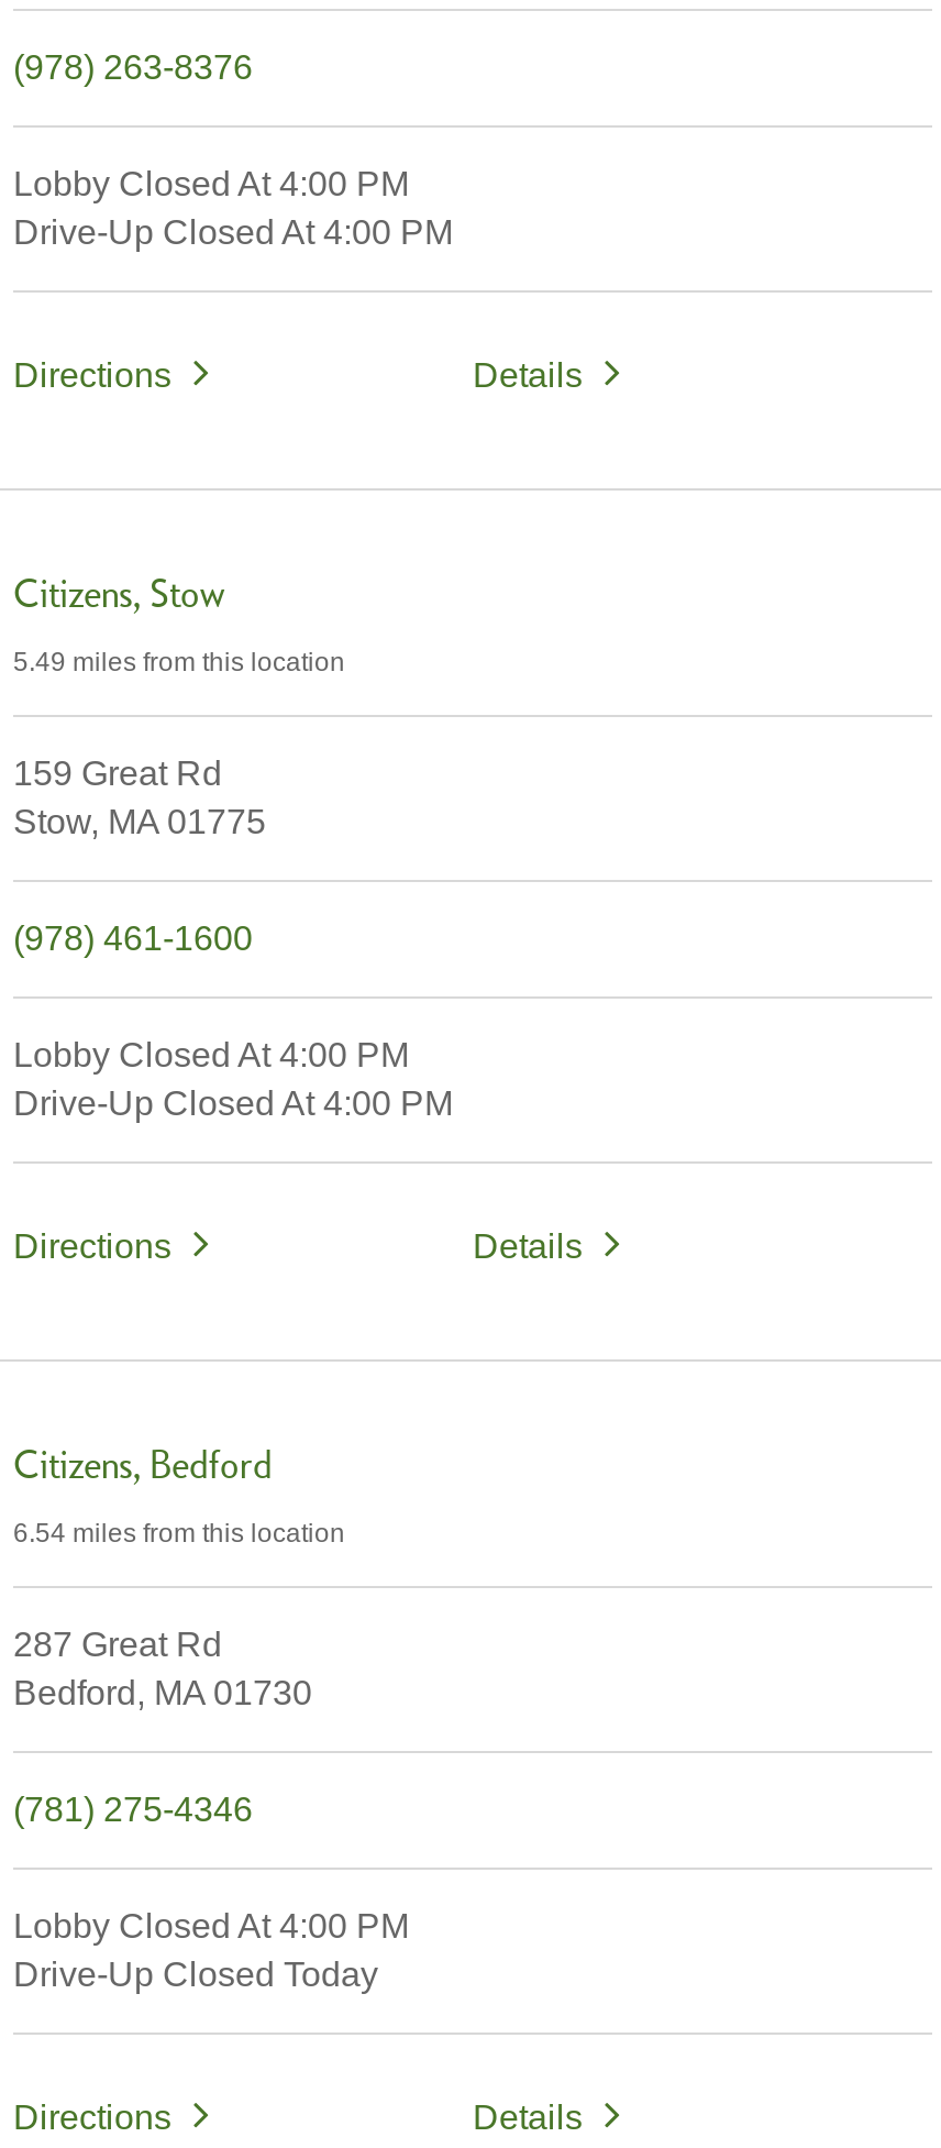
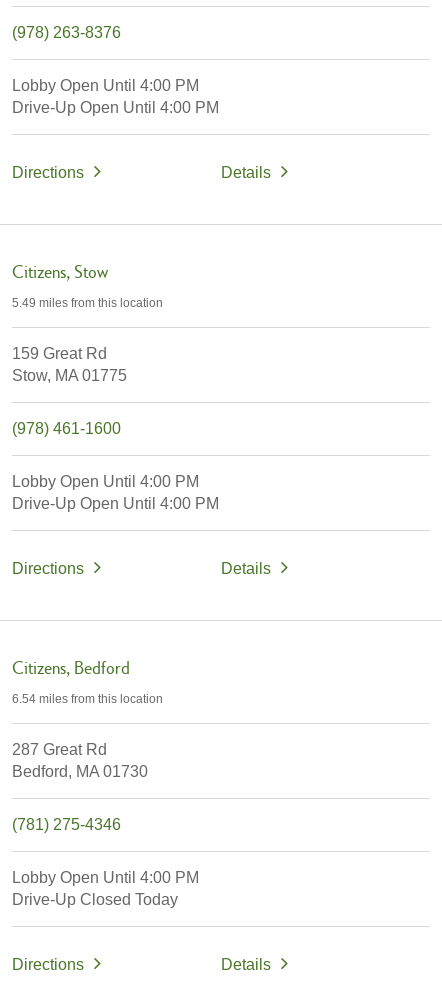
- Lobby Closed At 4:00 PM
+ Lobby Open Until 4:00 PM

- Drive-Up Closed At 4:00 PM
+ Drive-Up Open Until 4:00 PM

- Lobby Closed At 4:00 PM
+ Lobby Open Until 4:00 PM

- Drive-Up Closed At 4:00 PM
+ Drive-Up Open Until 4:00 PM

- Lobby Closed At 4:00 PM
+ Lobby Open Until 4:00 PM
